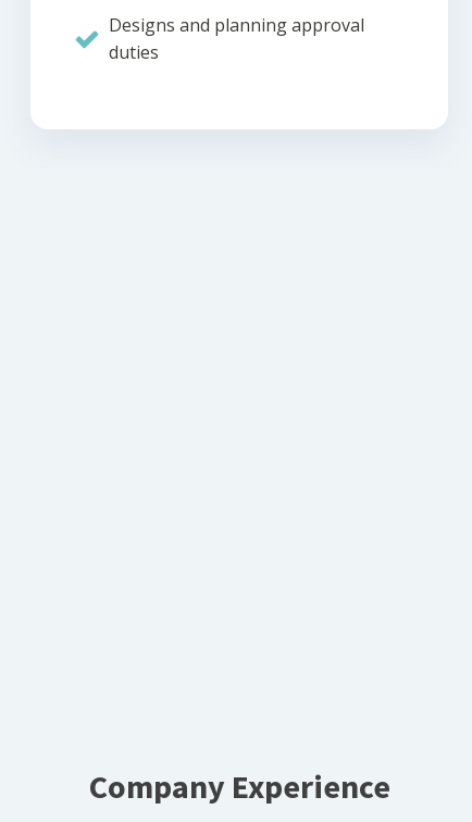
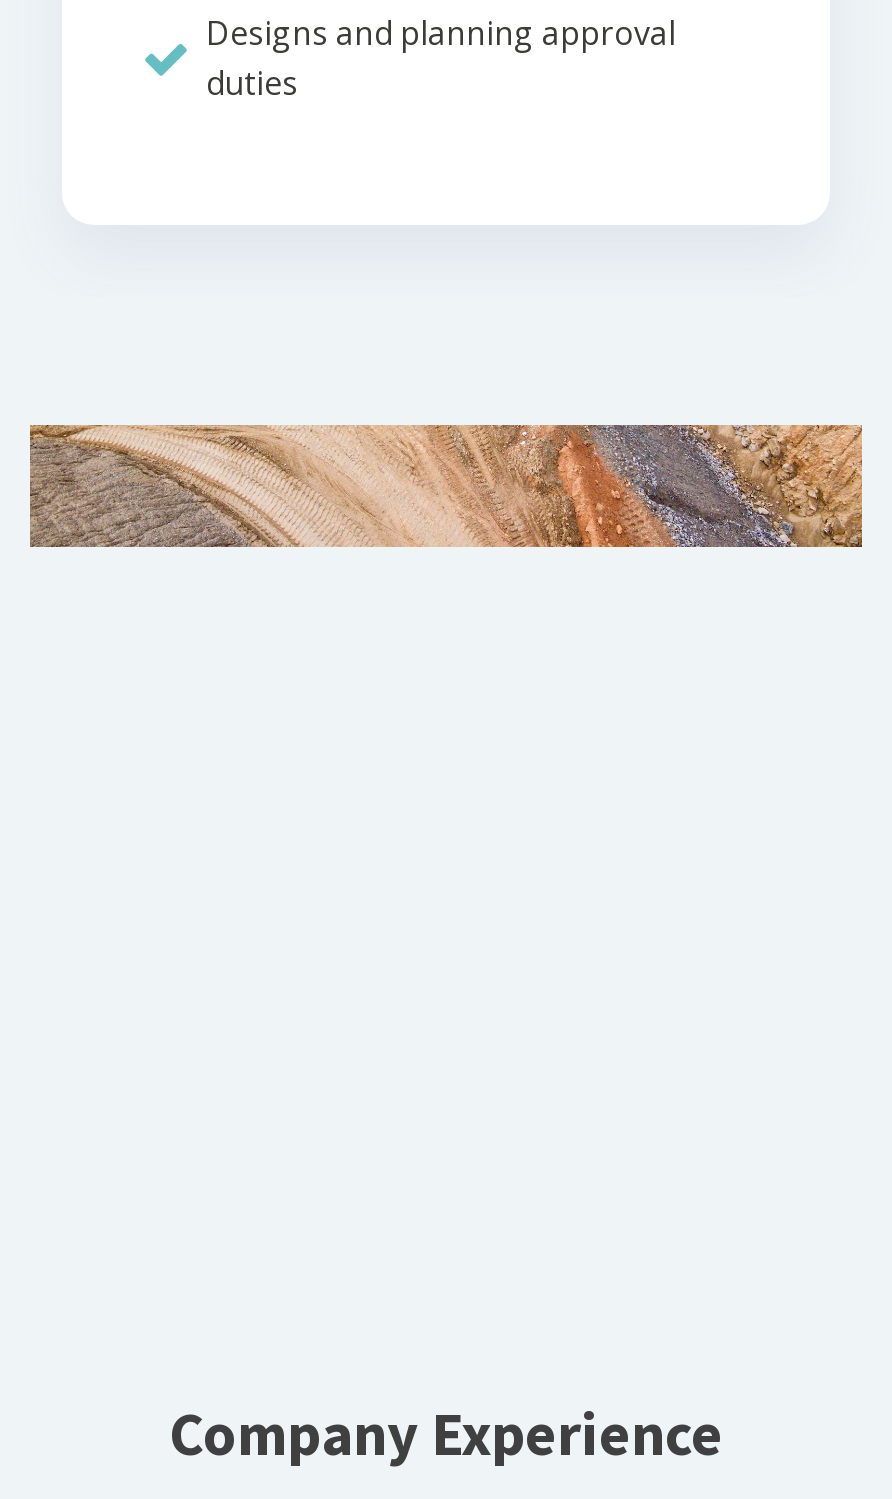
+ [image]
